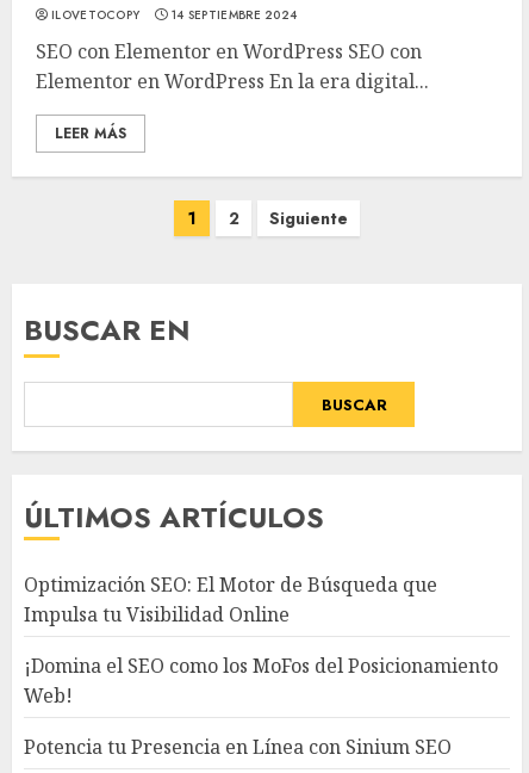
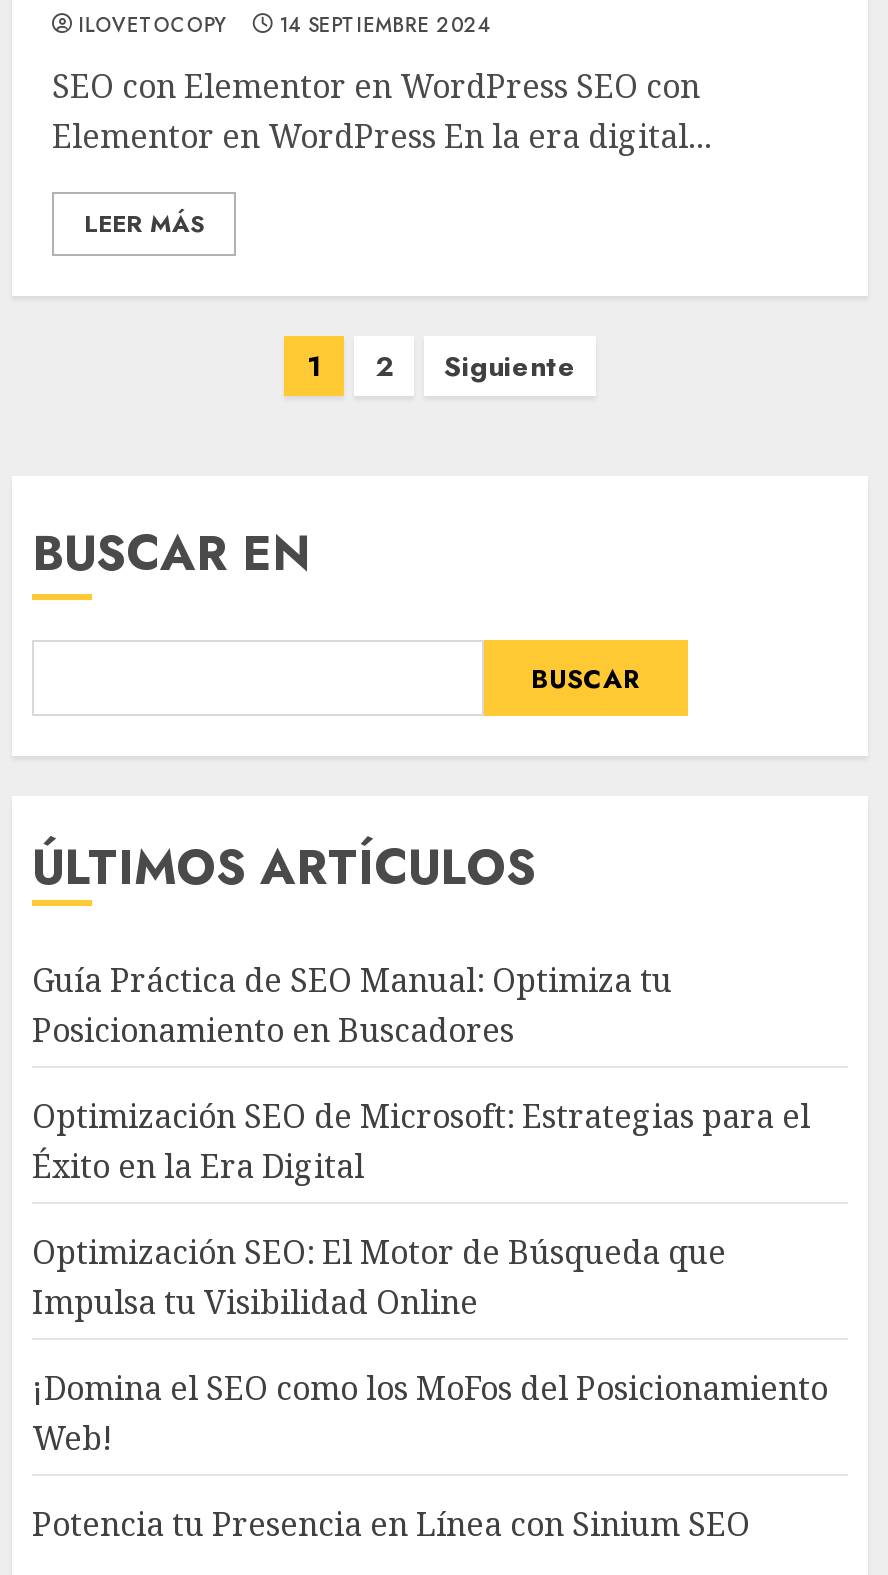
+ Guía Práctica de SEO Manual: Optimiza tu
+ Posicionamiento en Buscadores
+ Optimización SEO de Microsoft: Estrategias para el
+ Éxito en la Era Digital
